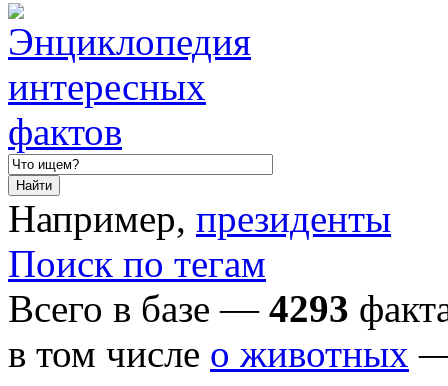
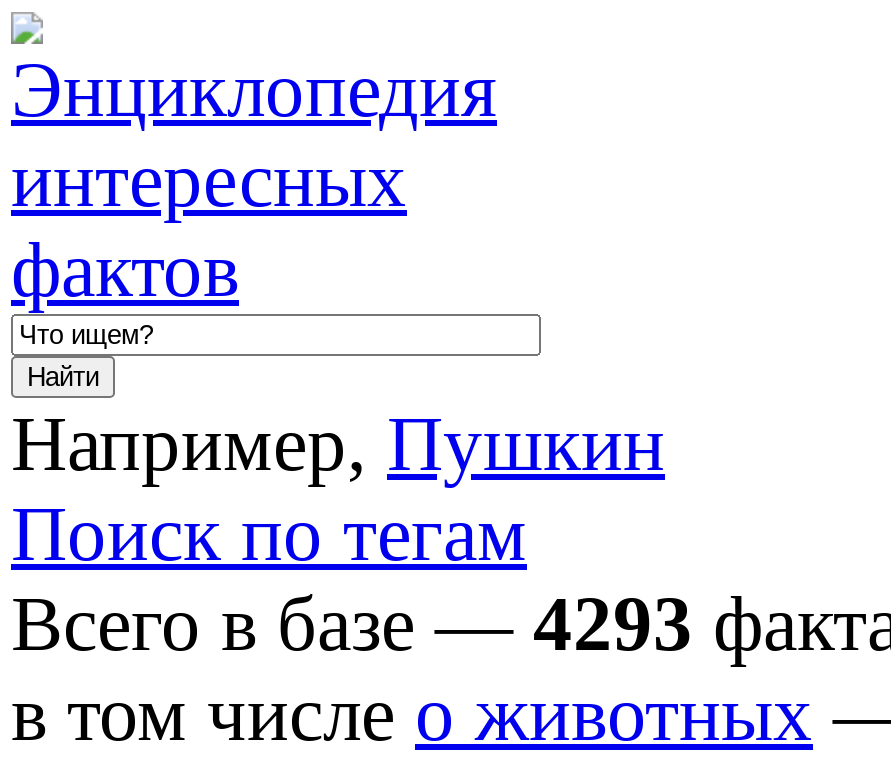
- Например, президенты
+ Например, Пушкин
